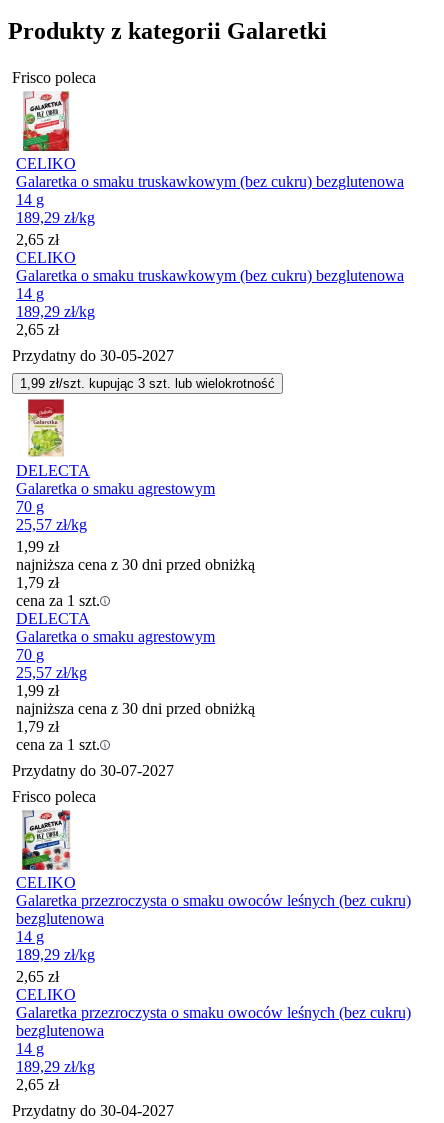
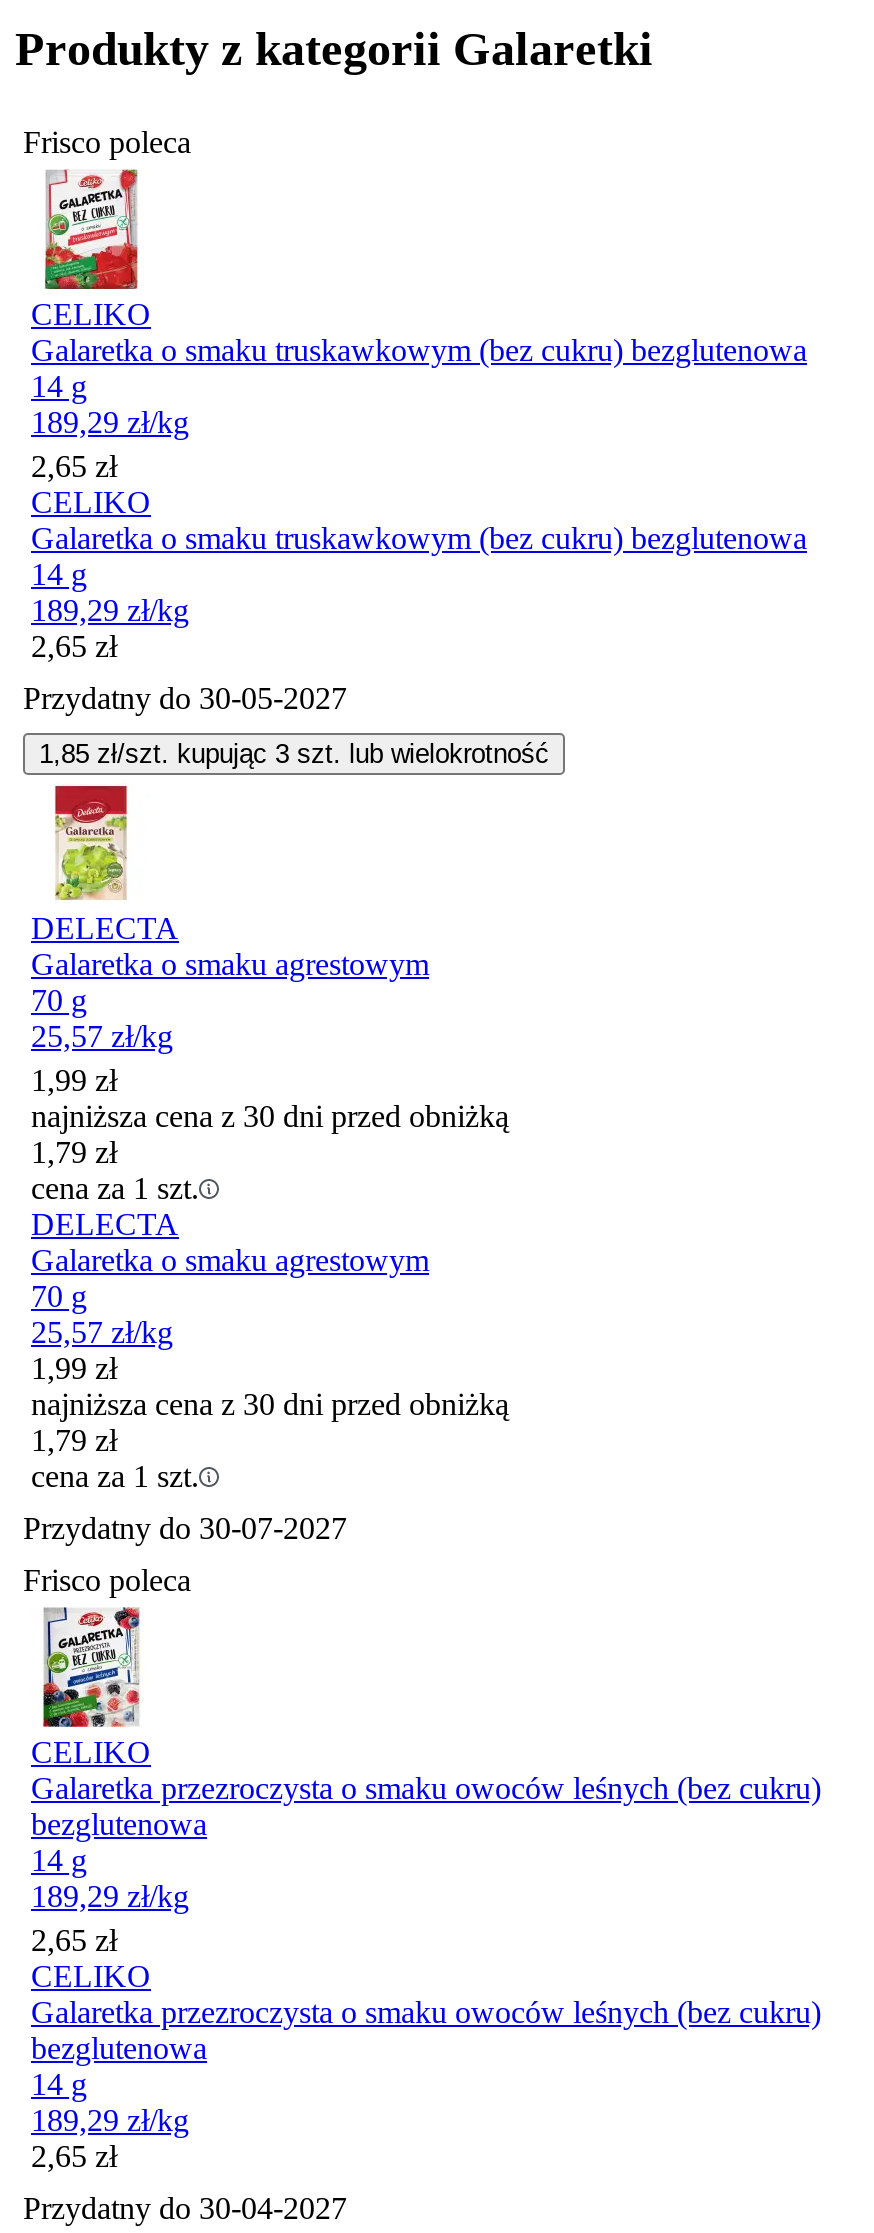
- 1,99 zł/szt. kupując 3 szt. lub wielokrotność
+ 1,85 zł/szt. kupując 3 szt. lub wielokrotność
